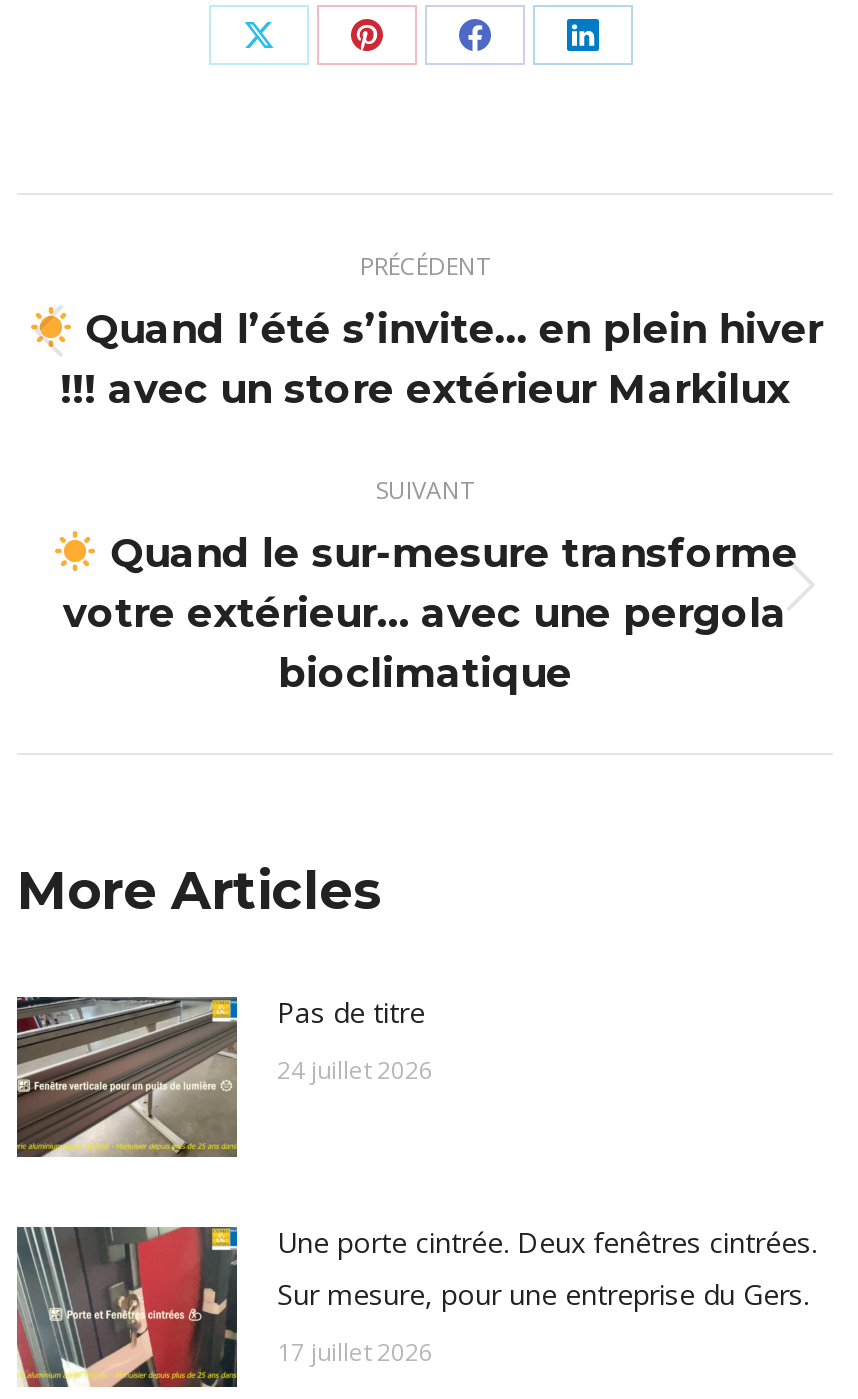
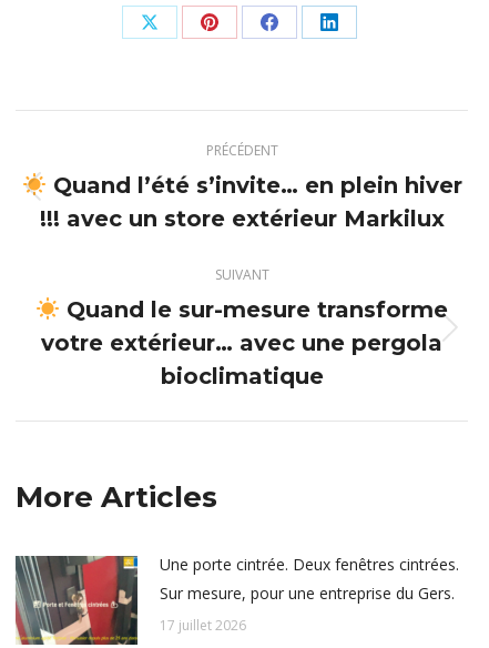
- [image]
- Pas de titre
- 24 juillet 2026
